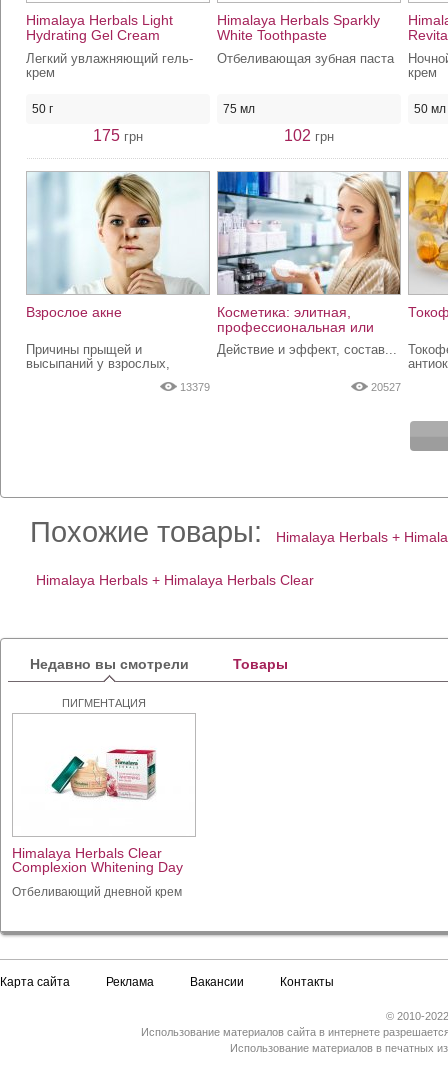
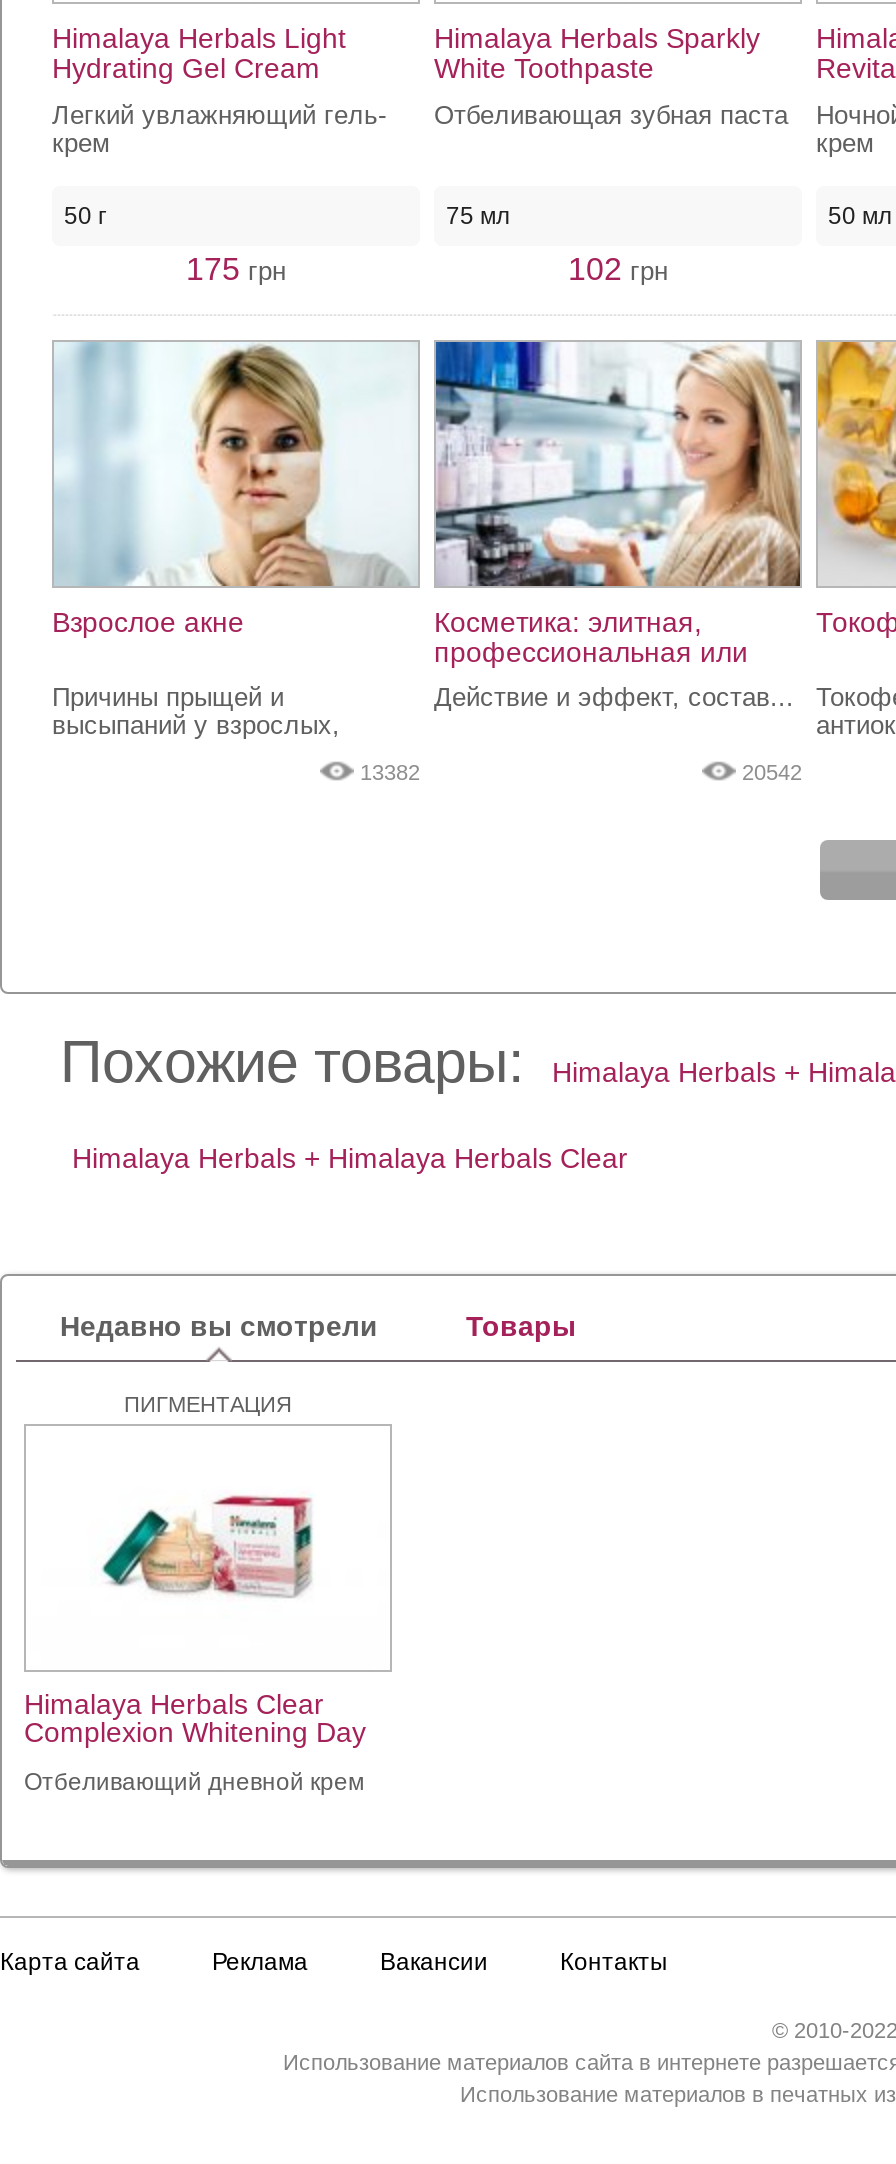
- 13379
+ 13382

- 20527
+ 20542
